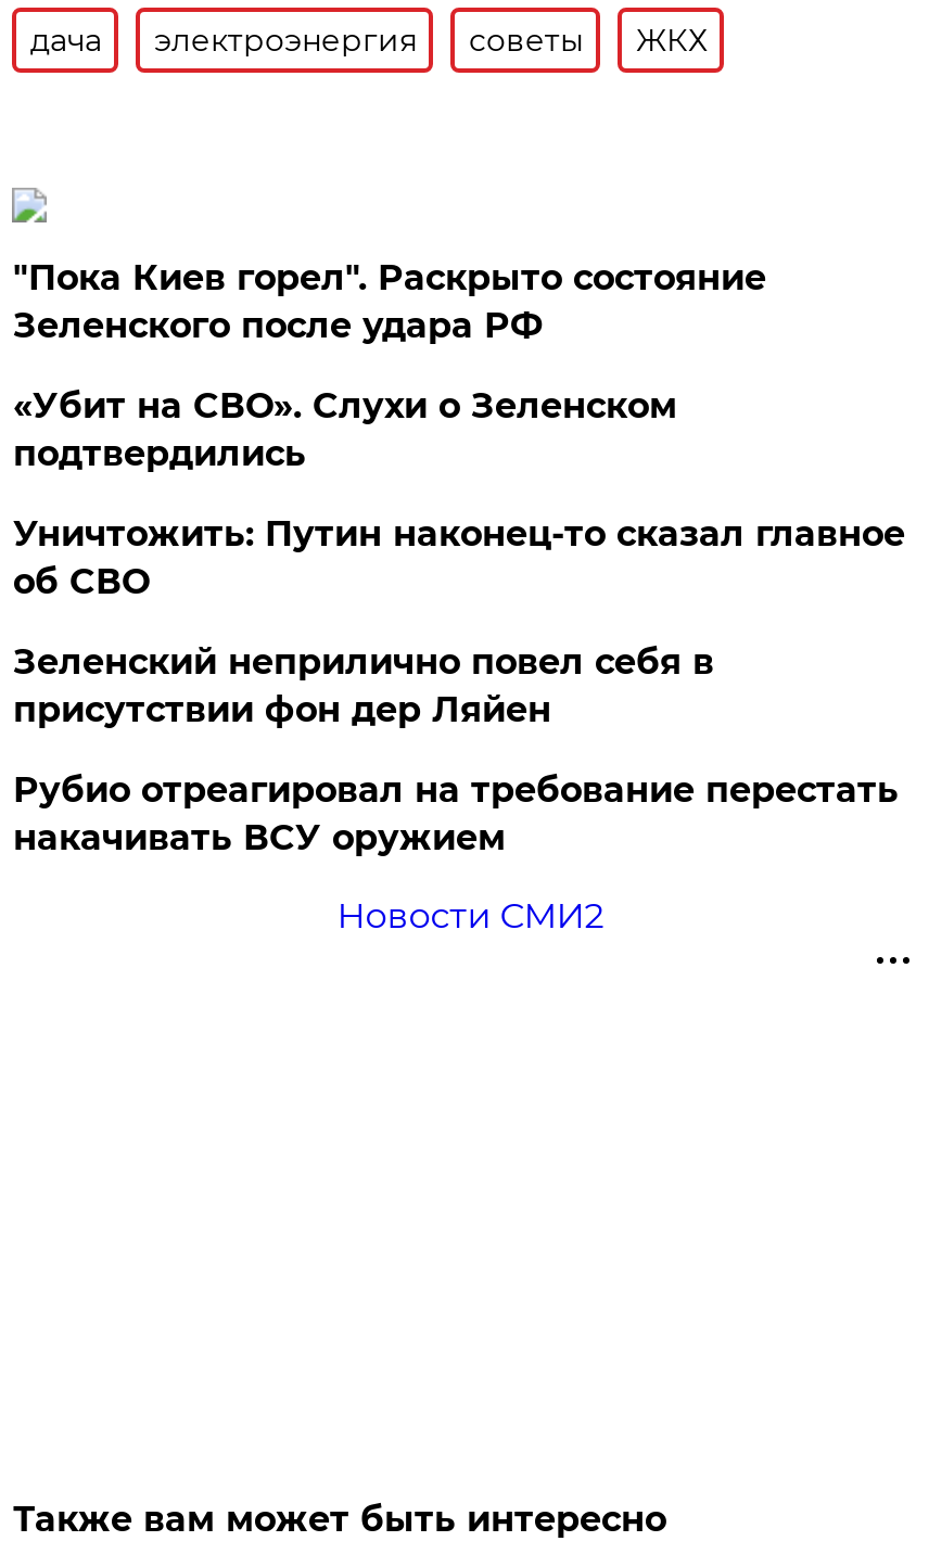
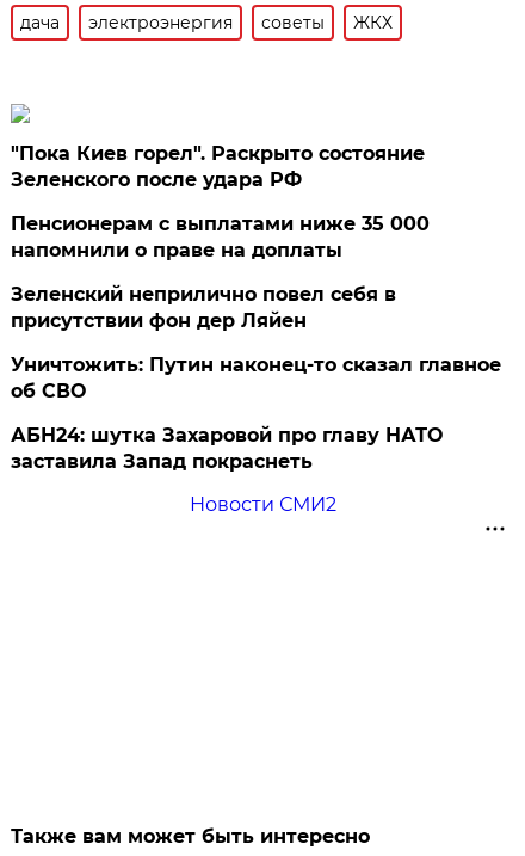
- «Убит на СВО». Слухи о Зеленском
- подтвердились
+ Пенсионерам с выплатами ниже 35 000
+ напомнили о праве на доплаты

moved down: Уничтожить: Путин наконец-то сказал главное | об СВО

moved up: Зеленский неприлично повел cебя в | присутствии фон дер Ляйен

- Рубио отреагировал на требование перестать
- накачивать ВСУ оружием
+ АБН24: шутка Захаровой про главу НАТО
+ заставила Запад покраснеть
